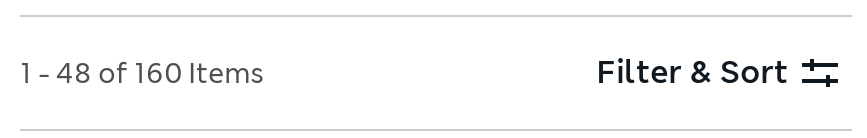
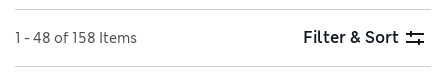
- 1 - 48 of 160 Items
+ 1 - 48 of 158 Items
